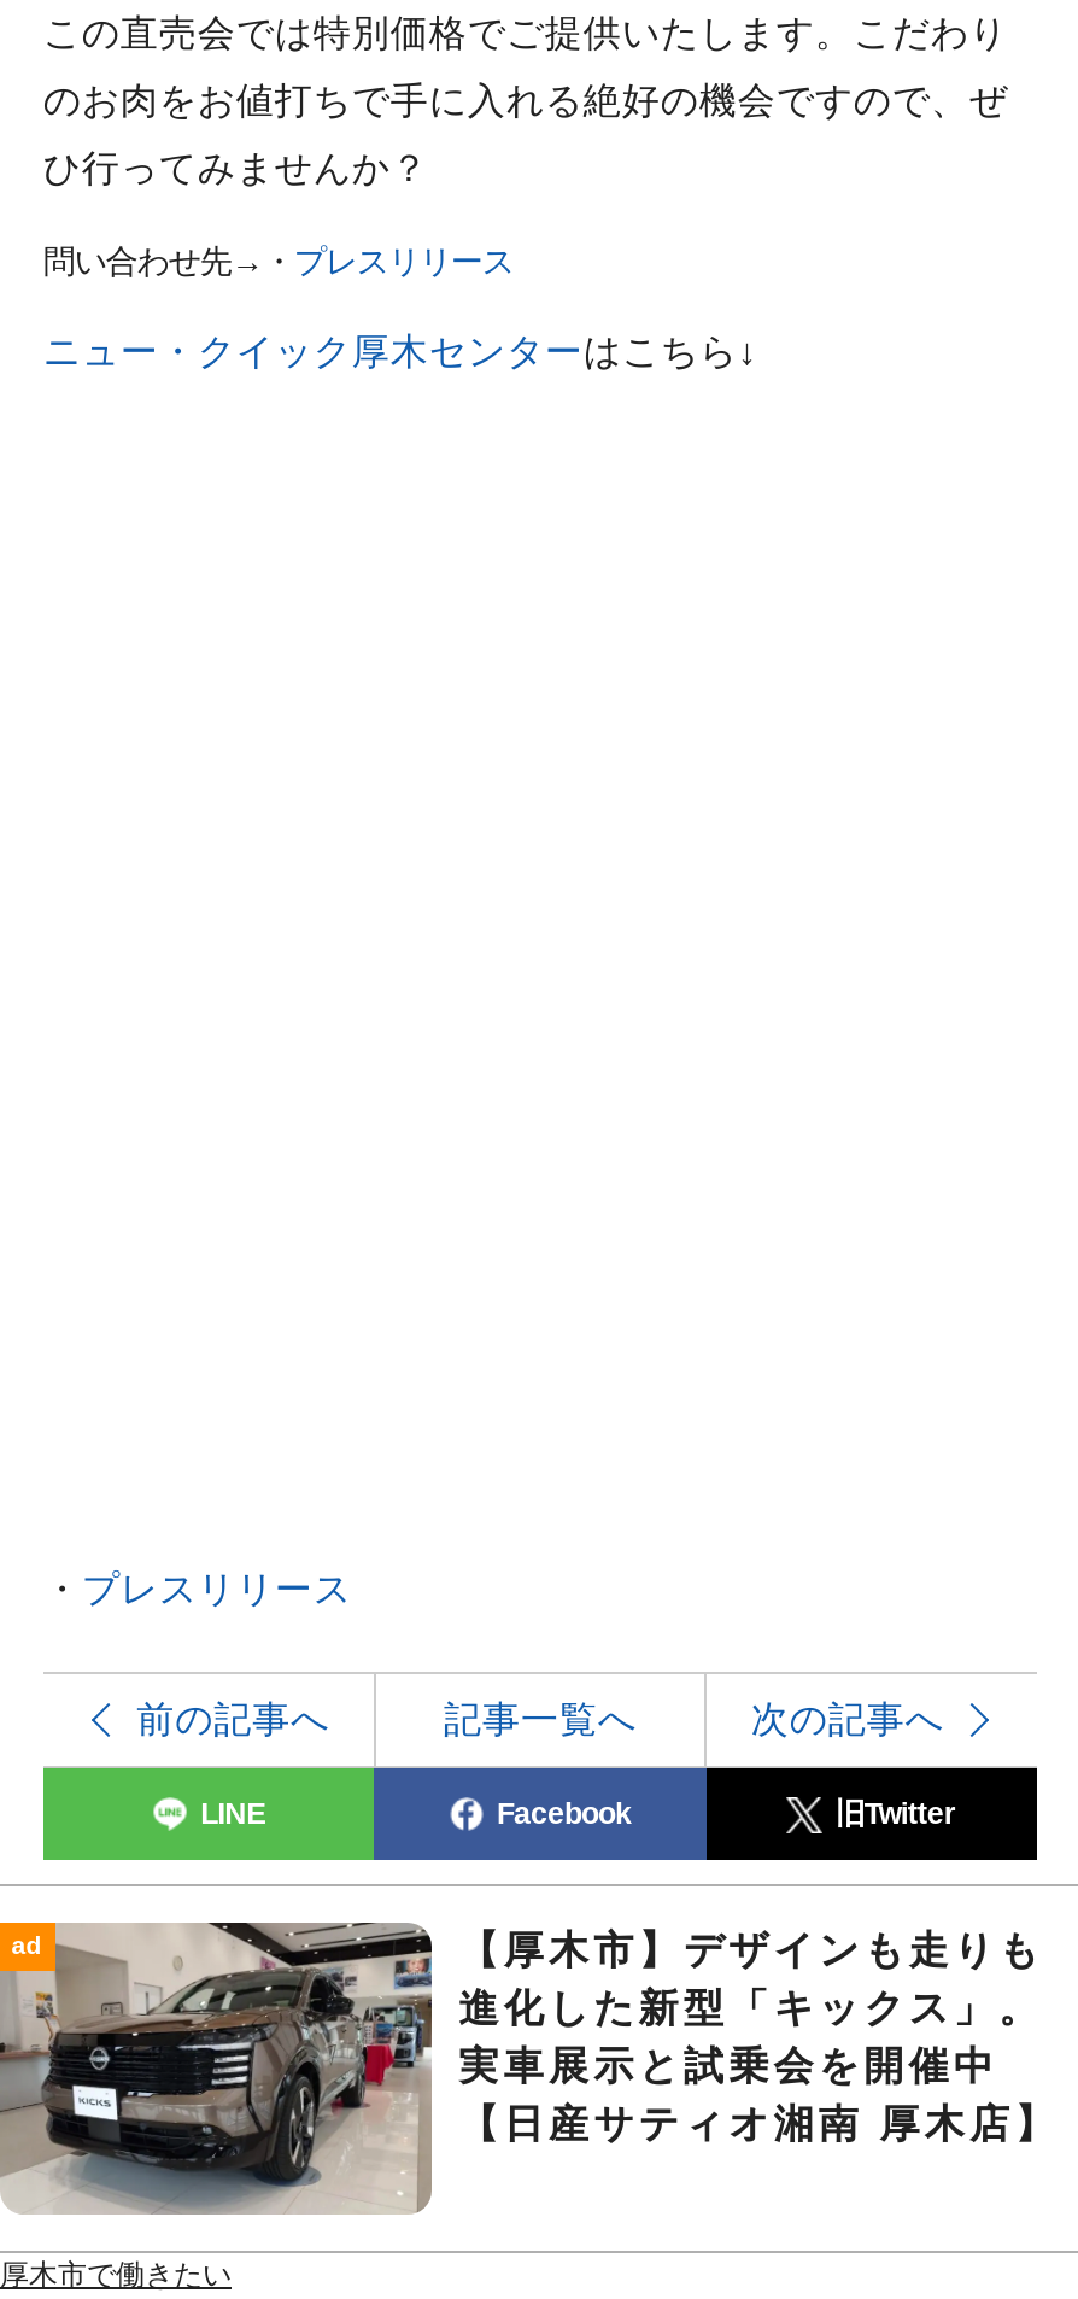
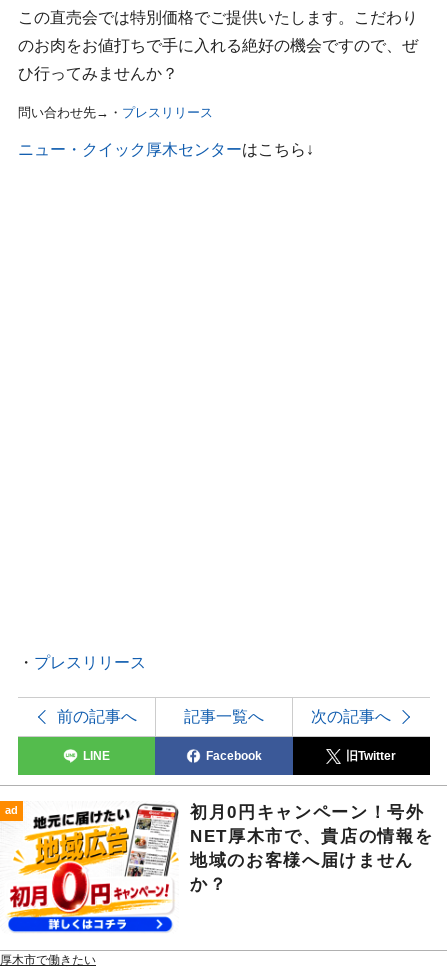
- [image]
- 【厚木市】デザインも走りも
- 進化した新型「キックス」。
- 実車展示と試乗会を開催中
- 【日産サティオ湘南 厚木店】
+ [image]
+ 初月0円キャンペーン！号外
+ NET厚木市で、貴店の情報を
+ 地域のお客様へ届けません
+ か？
